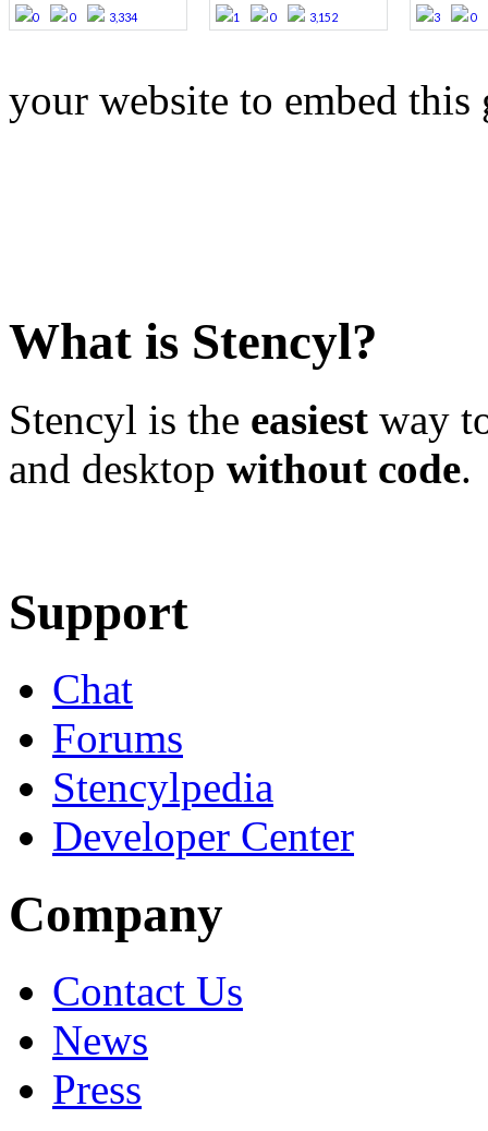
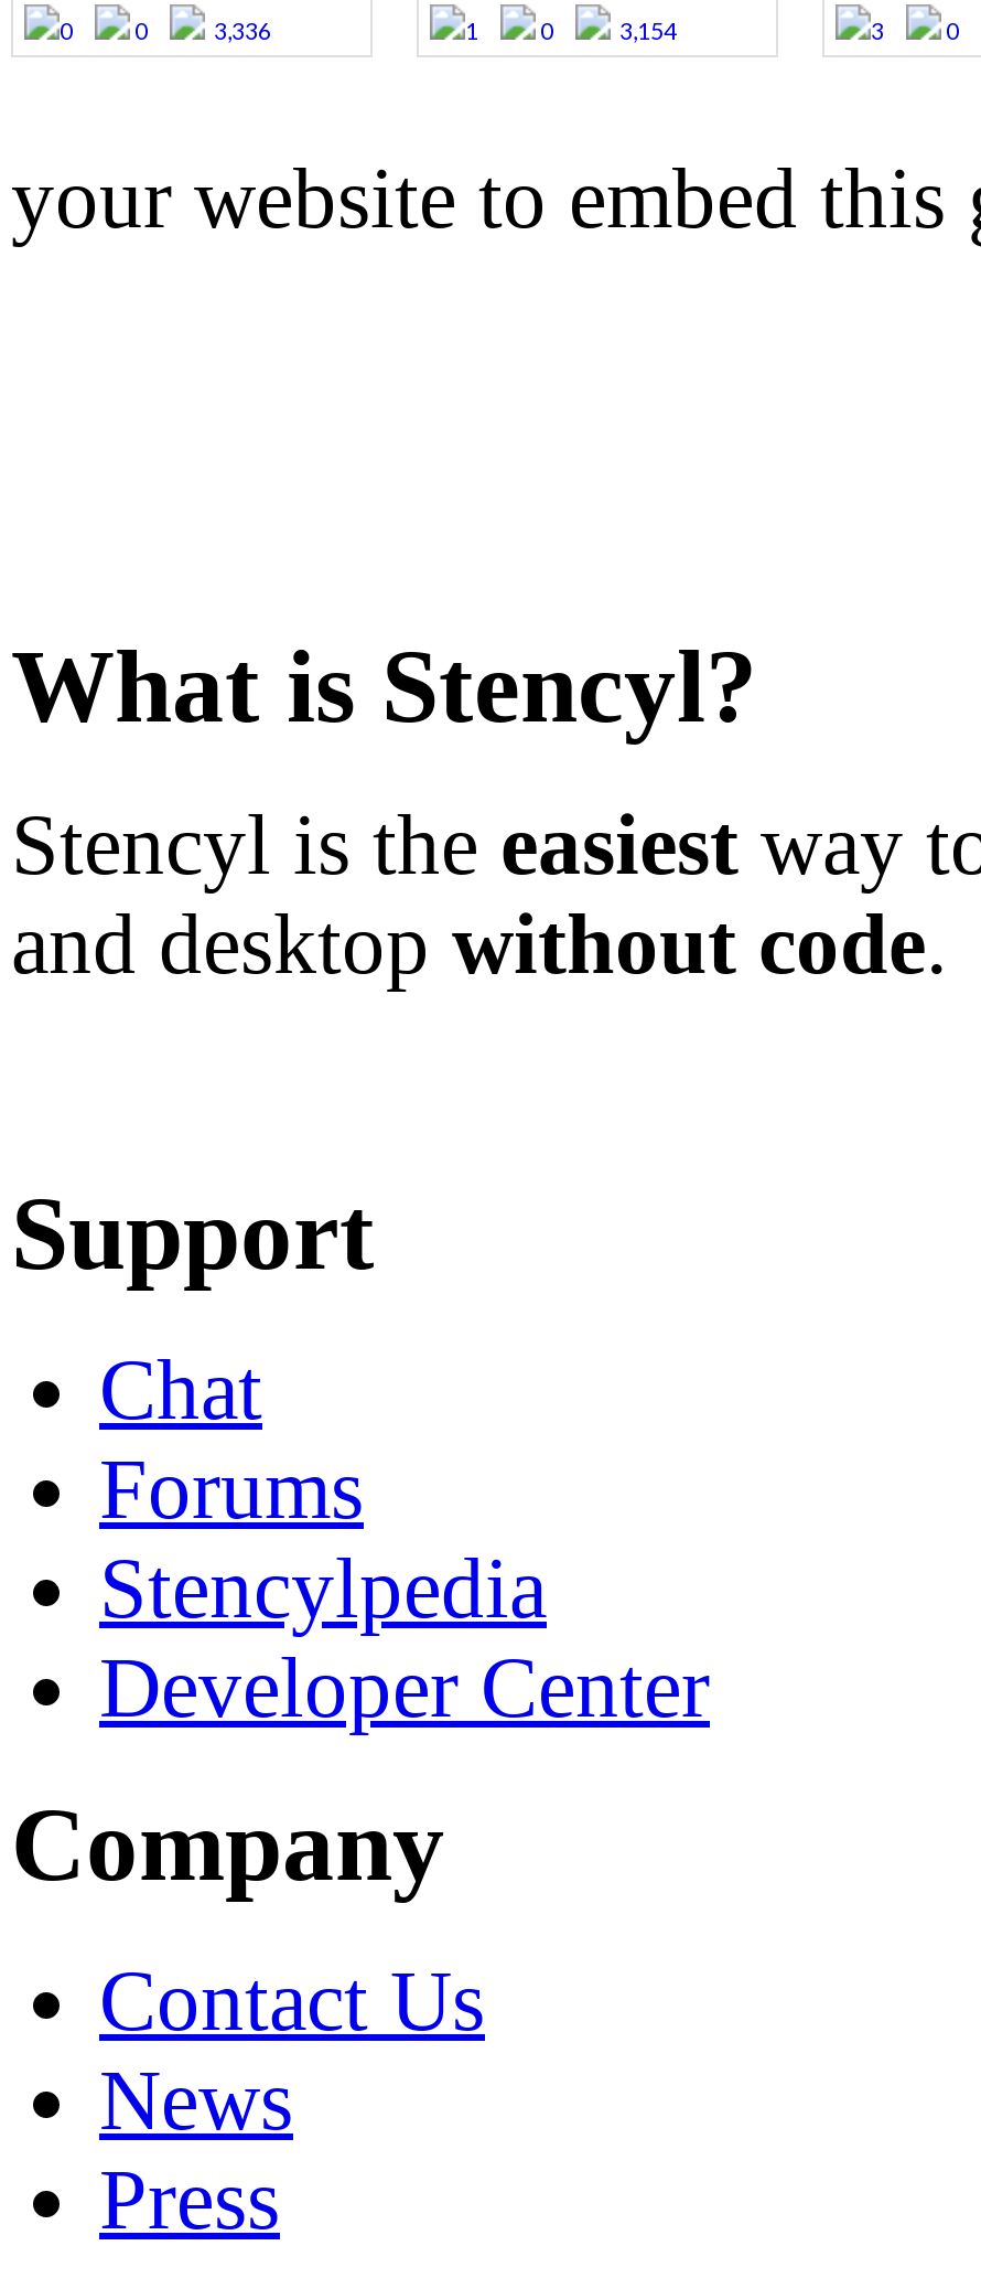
- 3,334
+ 3,336

- 3,152
+ 3,154
